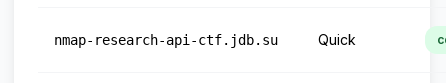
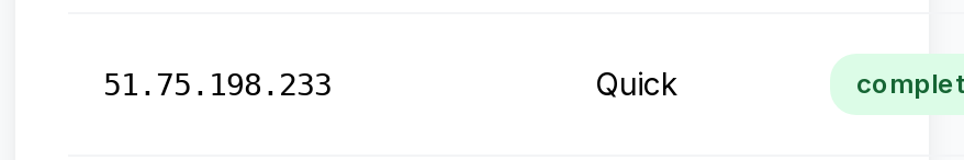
- nmap-research-api-ctf.jdb.su
+ 51.75.198.233
